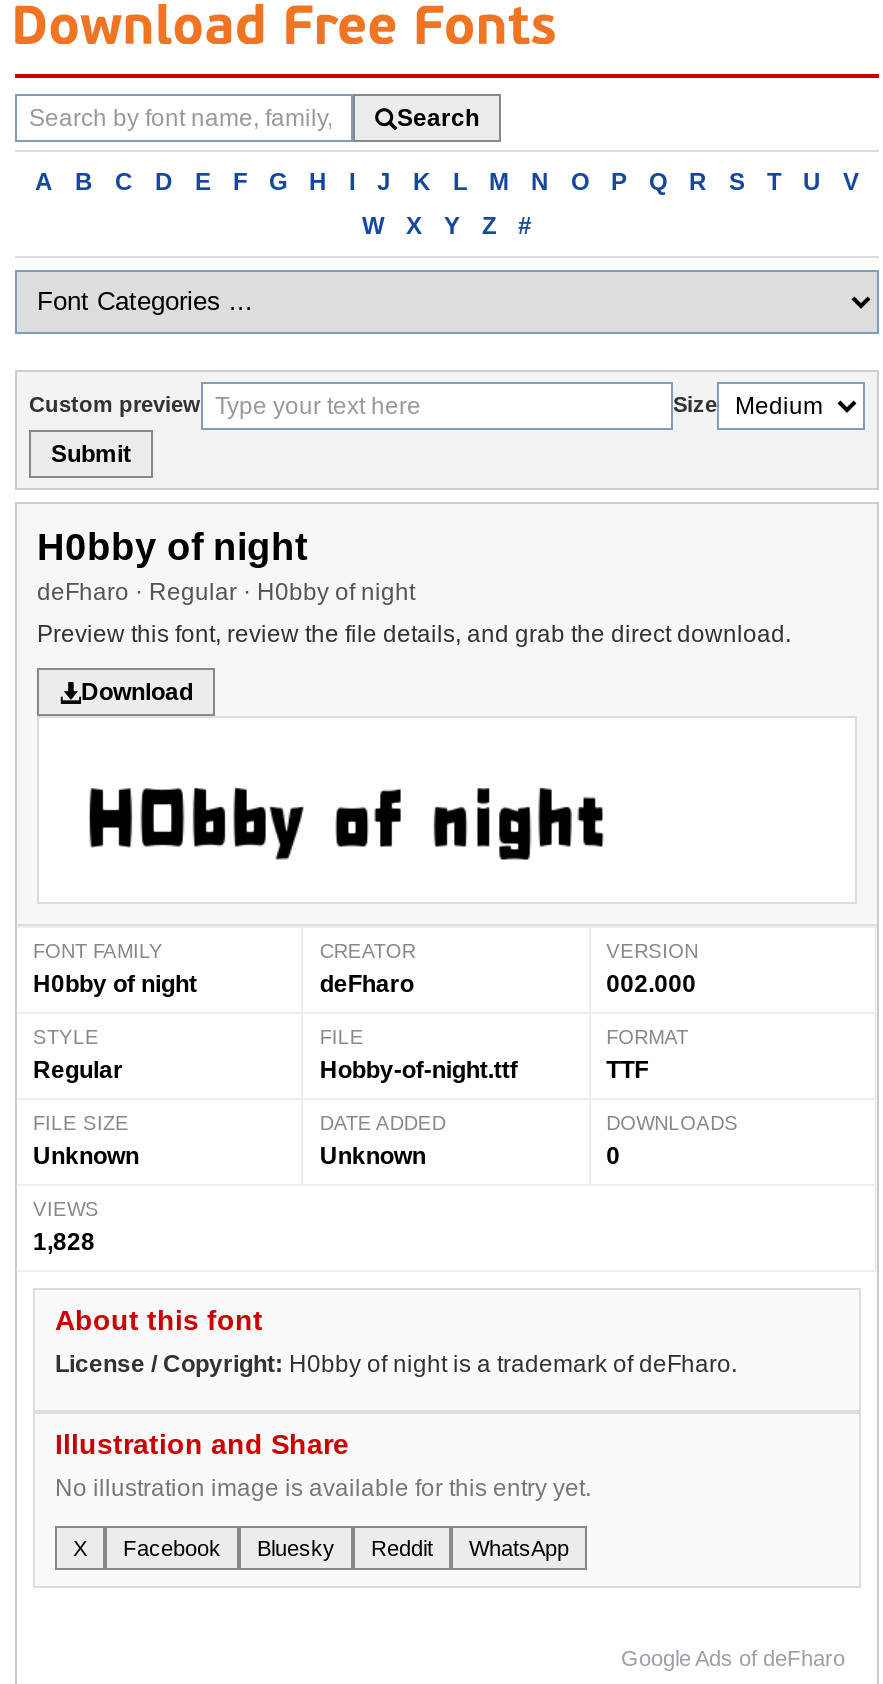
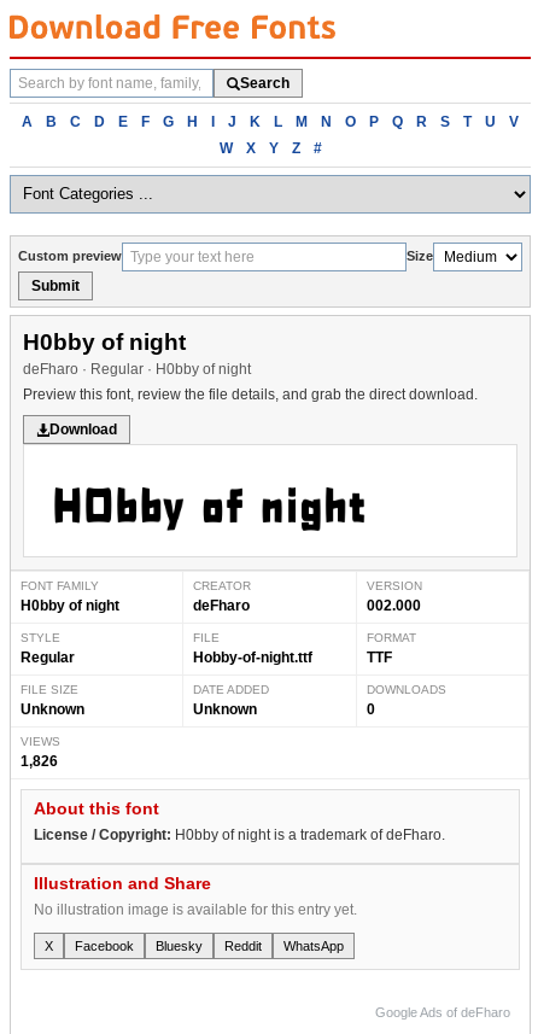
- 1,828
+ 1,826
